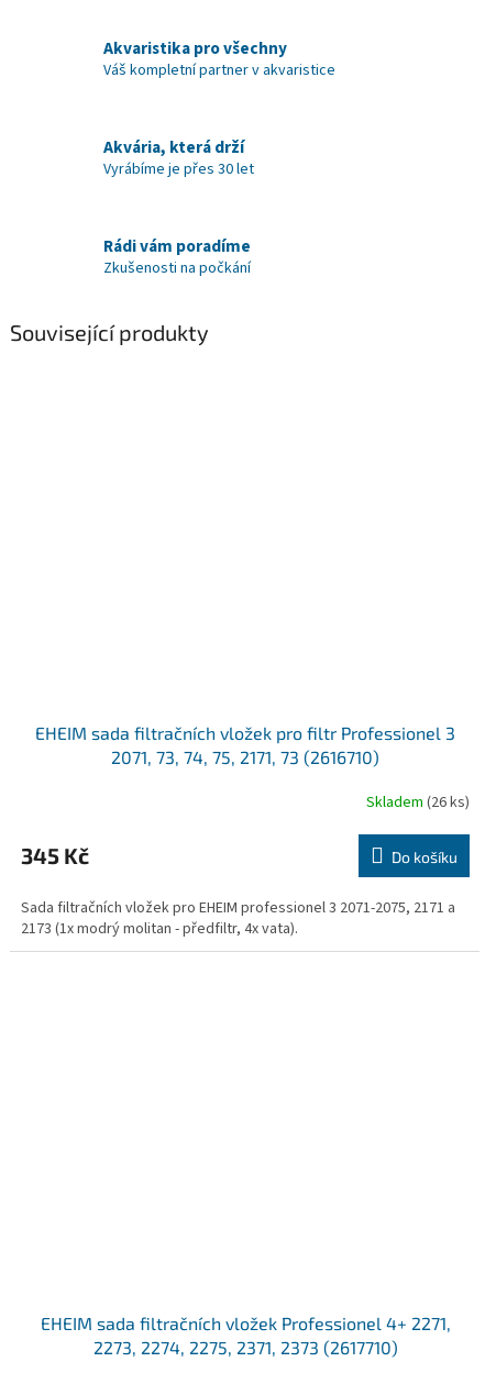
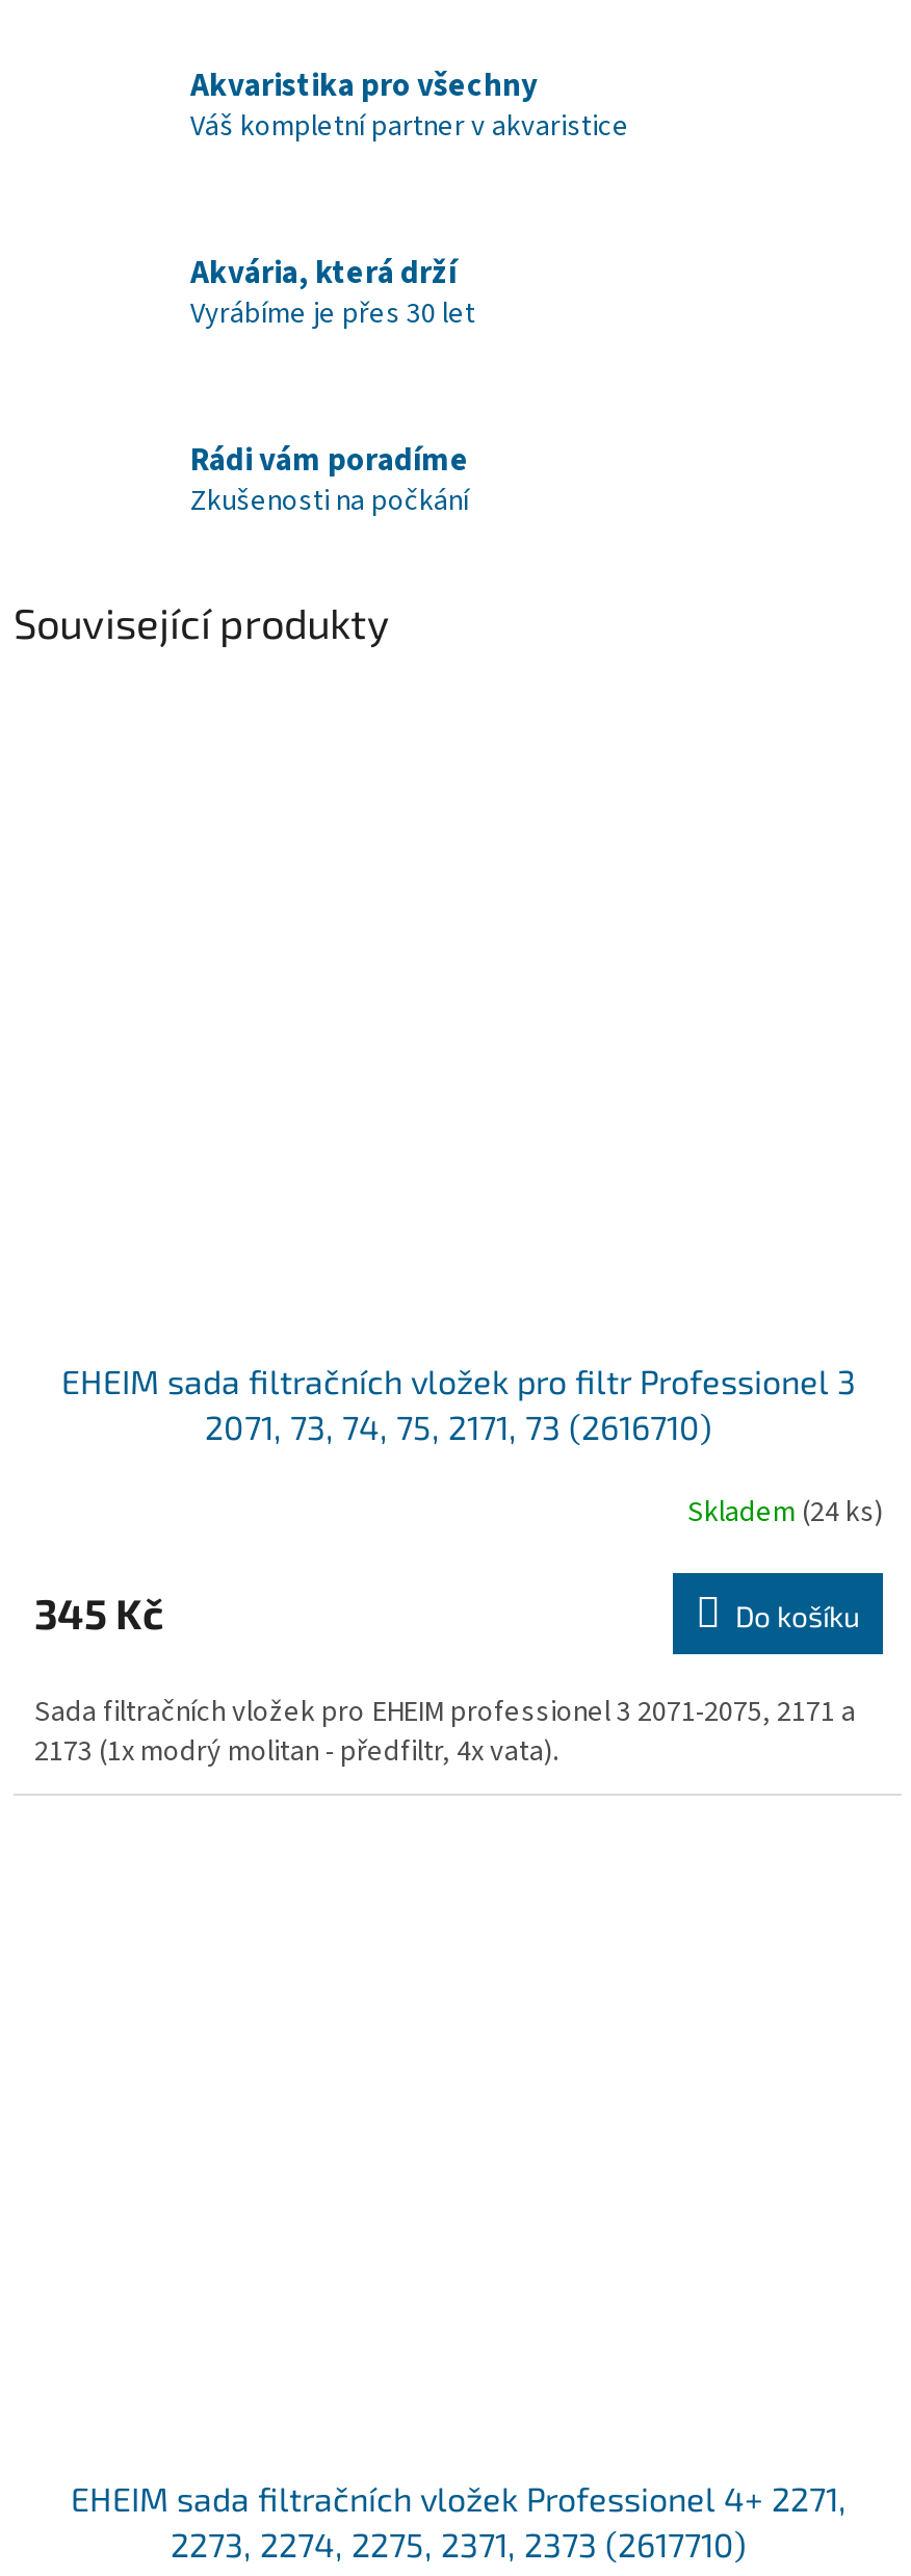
- Skladem (26 ks)
+ Skladem (24 ks)
